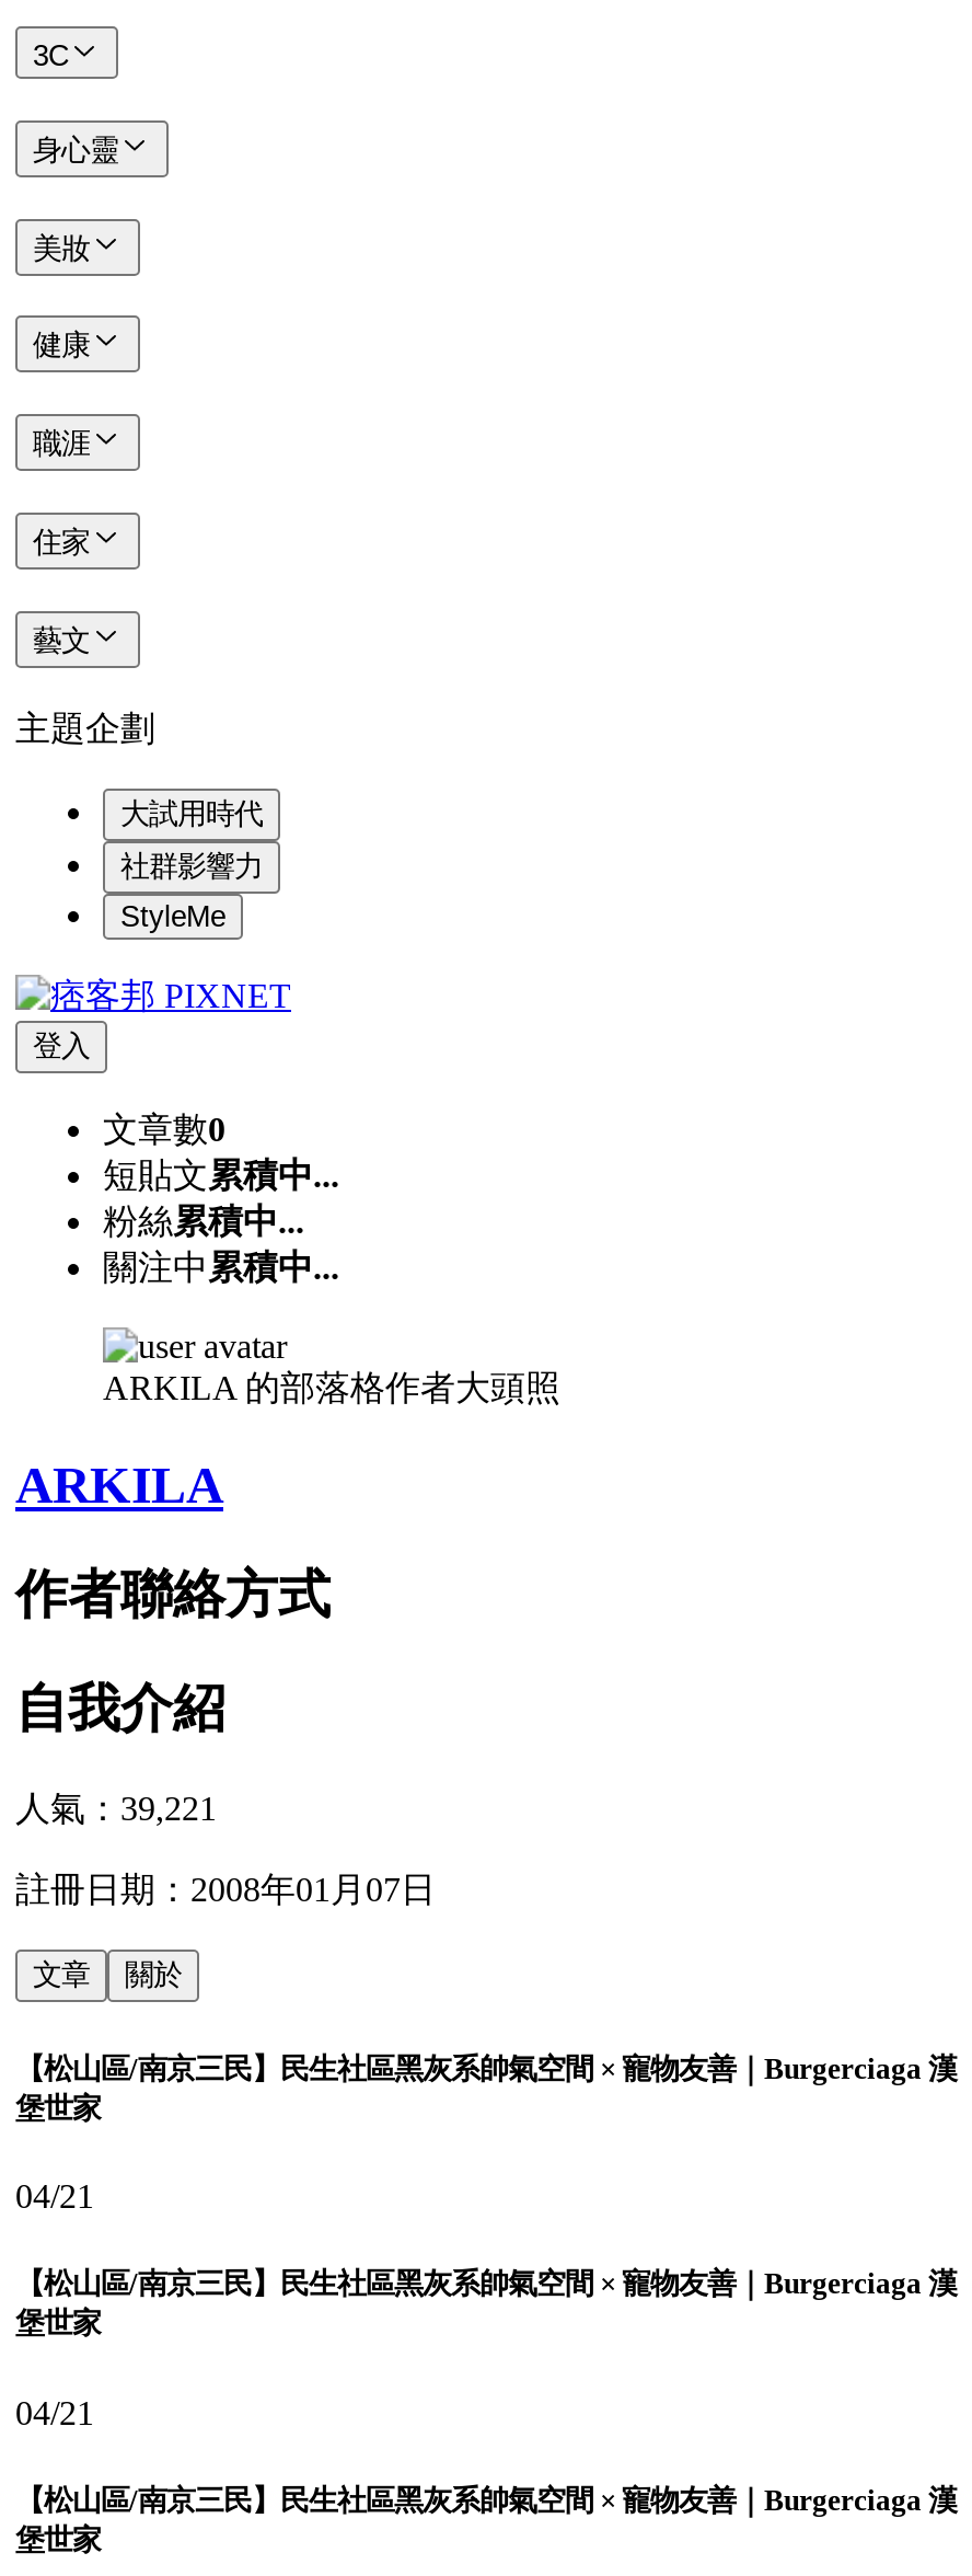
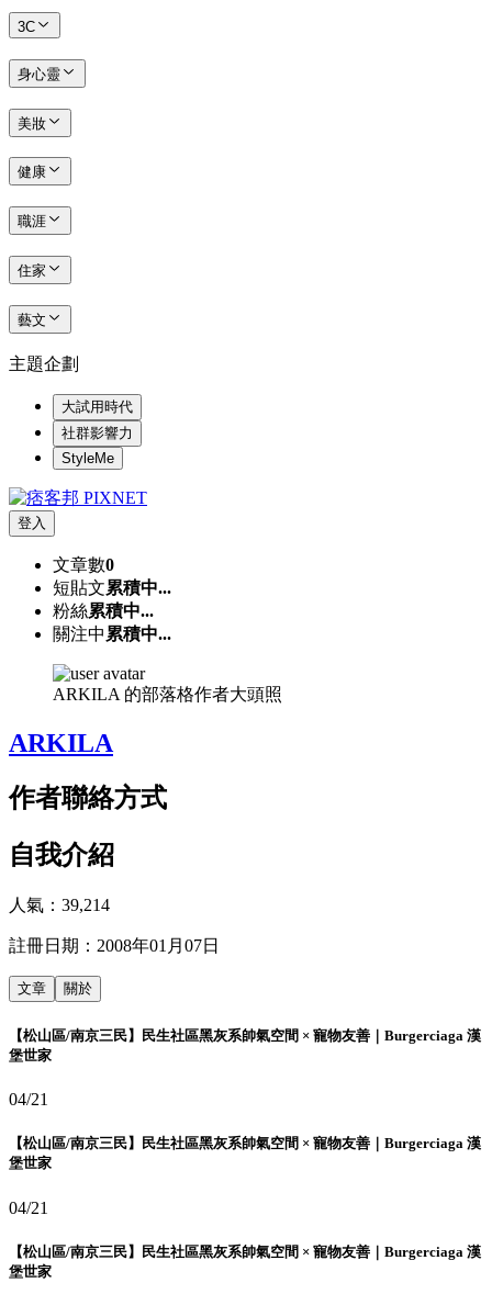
- 人氣：39,221
+ 人氣：39,214
